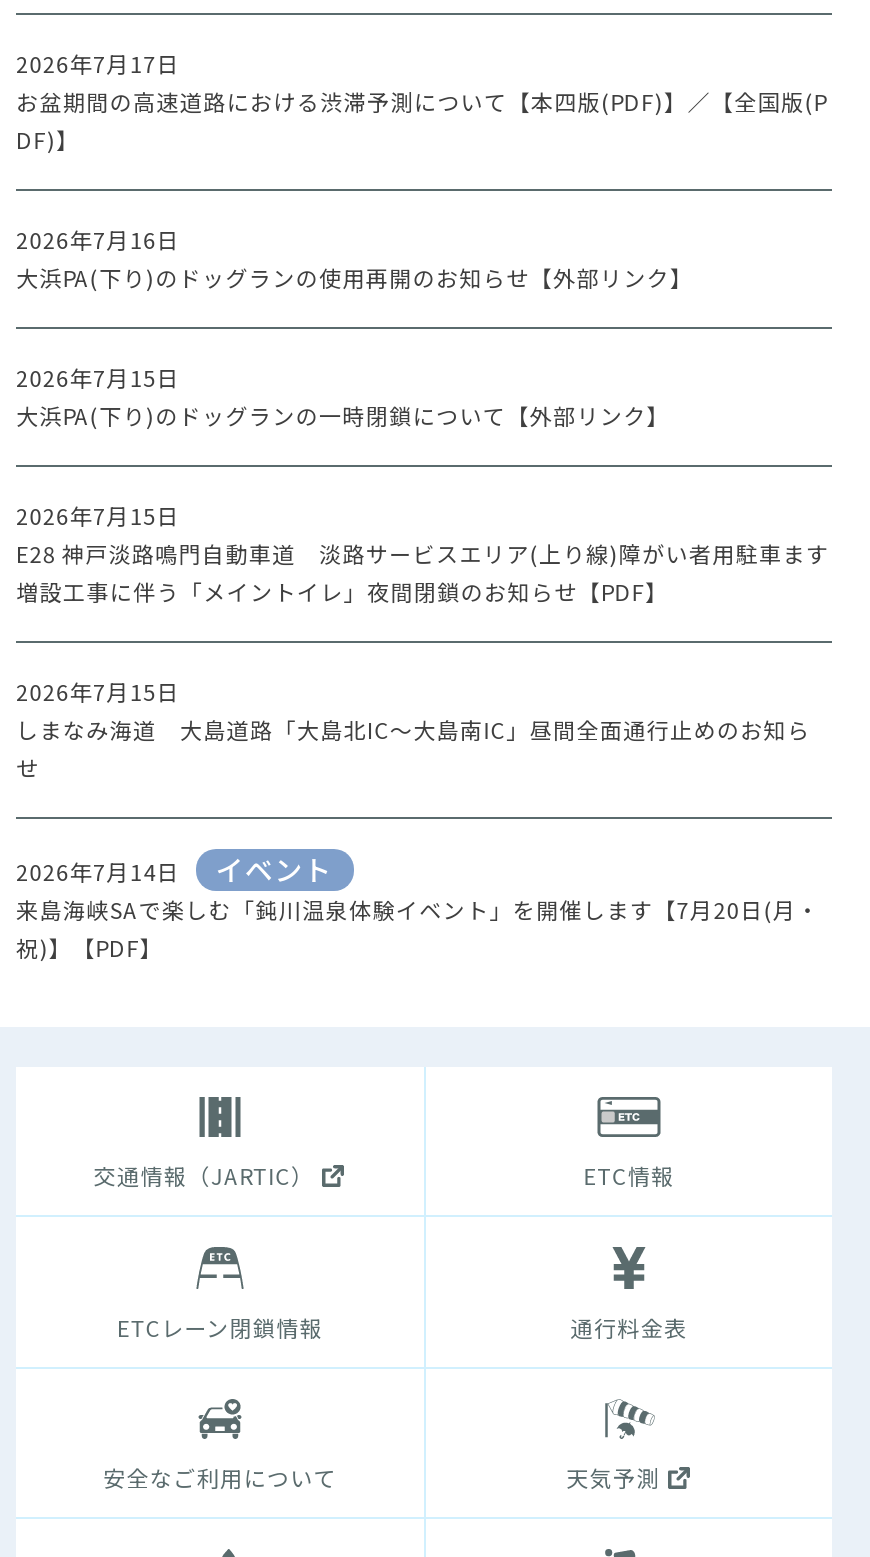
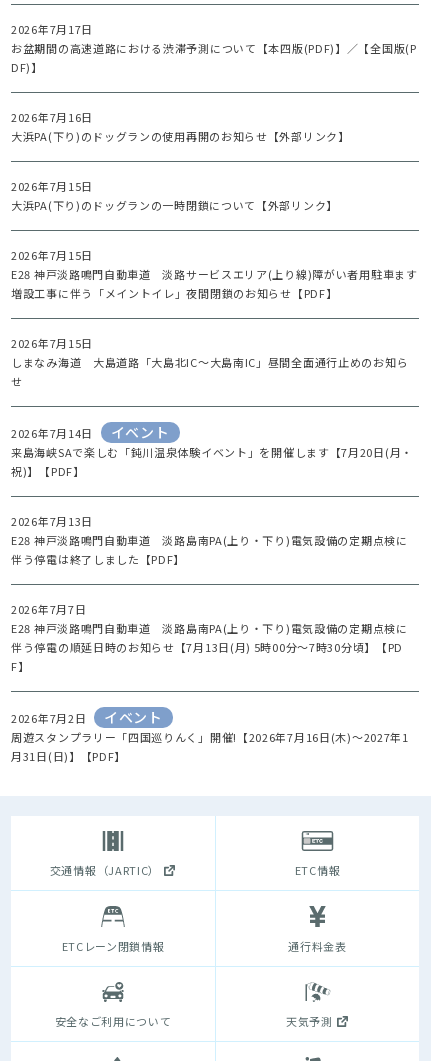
+ 2026年7月13日
+ E28 神戸淡路鳴門自動車道 淡路島南PA(上り・下り)電気設備の定期点検に
+ 伴う停電は終了しました【PDF】
+ 2026年7月7日
+ E28 神戸淡路鳴門自動車道 淡路島南PA(上り・下り)電気設備の定期点検に
+ 伴う停電の順延日時のお知らせ【7月13日(月) 5時00分～7時30分頃】【PD
+ F】
+ 2026年7月2日
+ イベント
+ 周遊スタンプラリー「四国巡りんく」開催!【2026年7月16日(木)～2027年1
+ 月31日(日)】【PDF】
